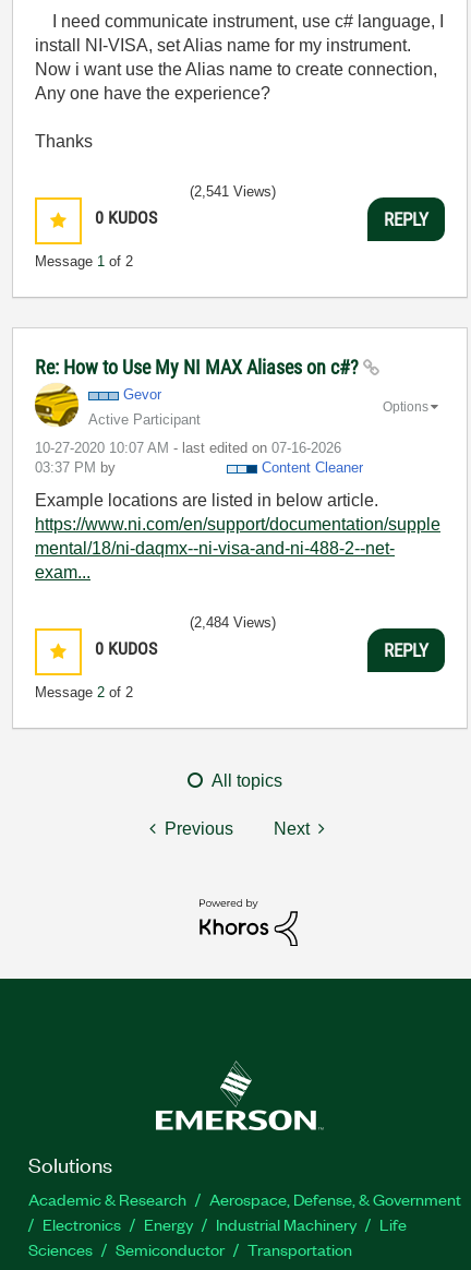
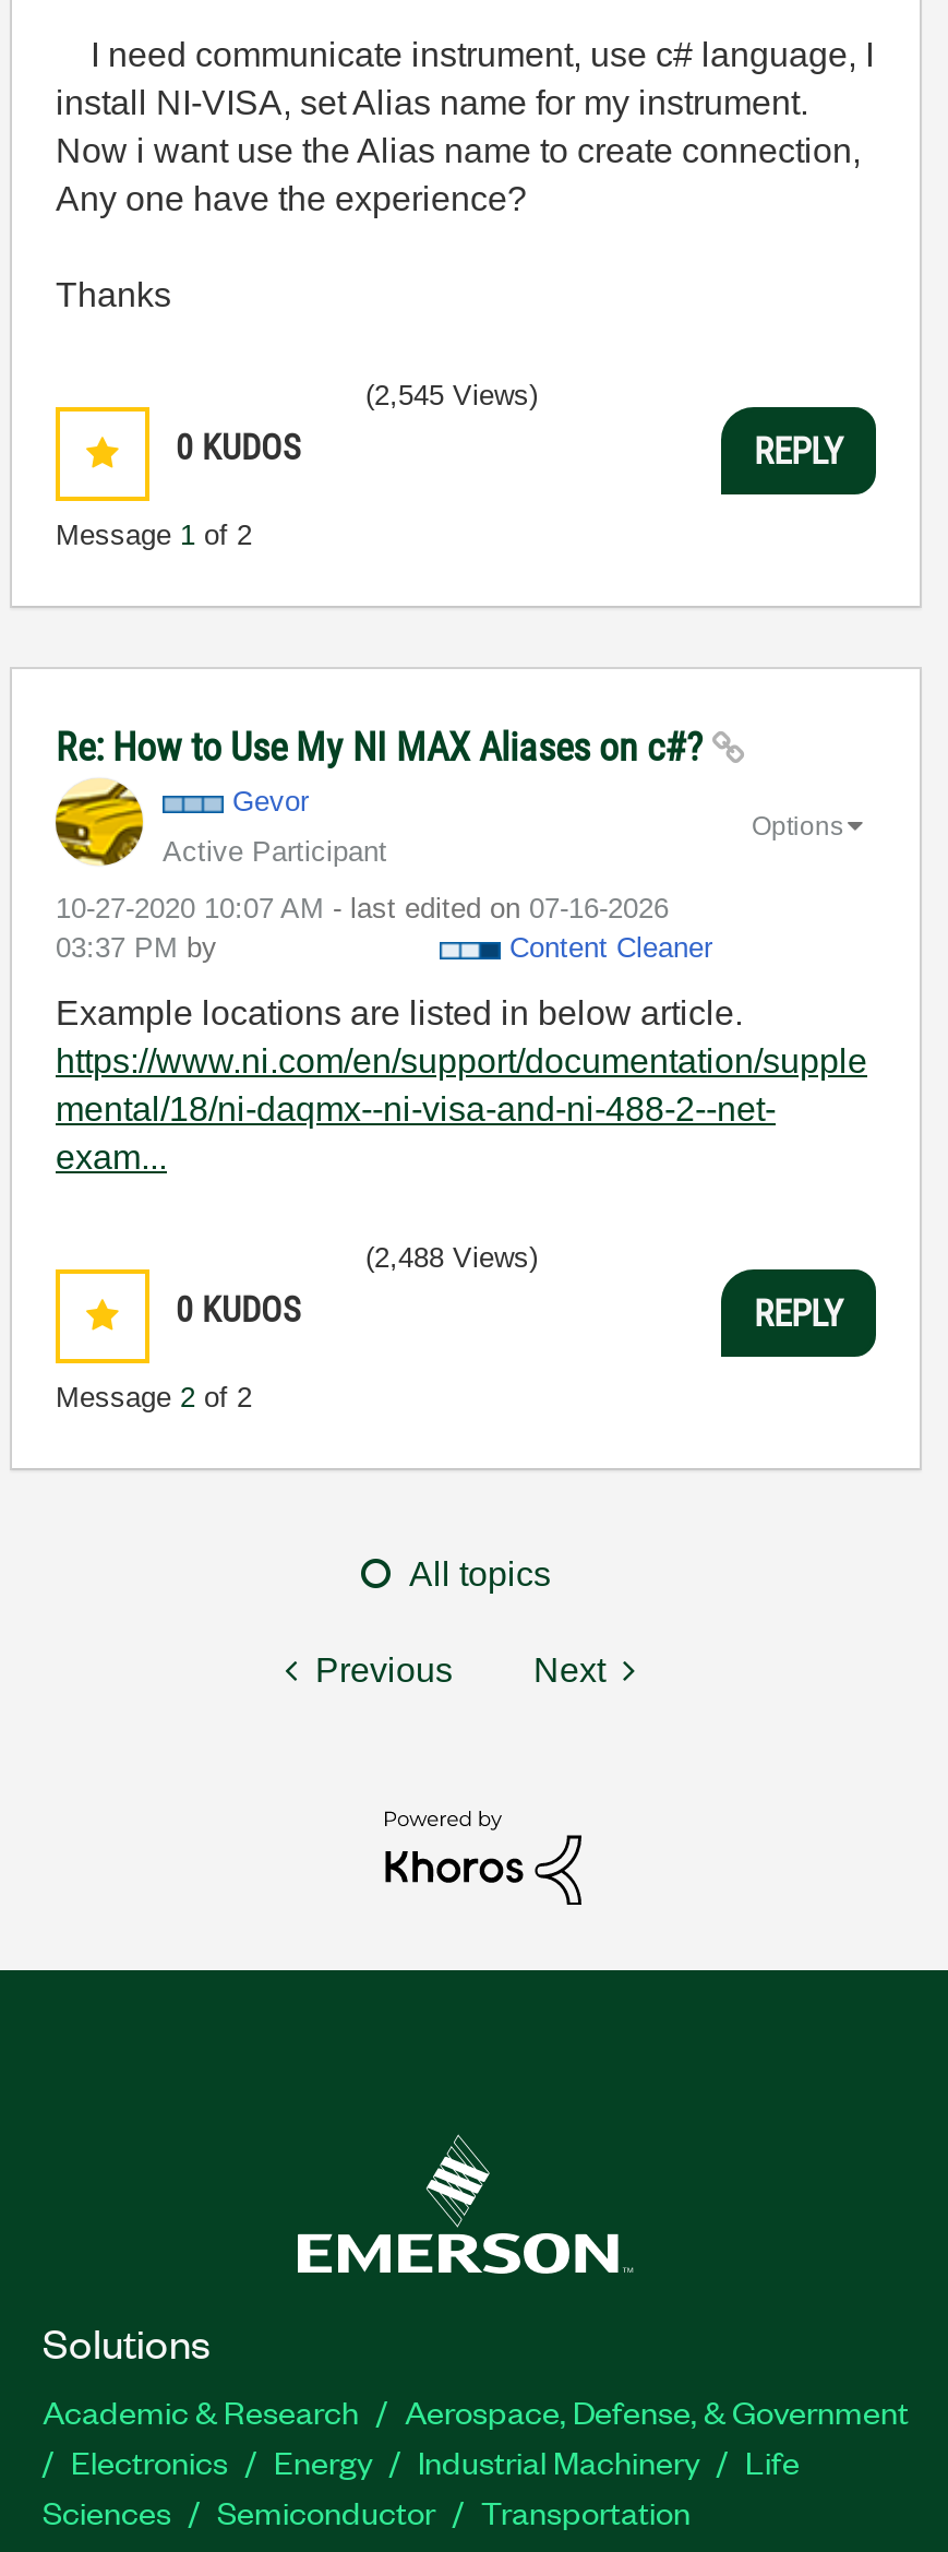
- (2,541 Views)
+ (2,545 Views)

- (2,484 Views)
+ (2,488 Views)
